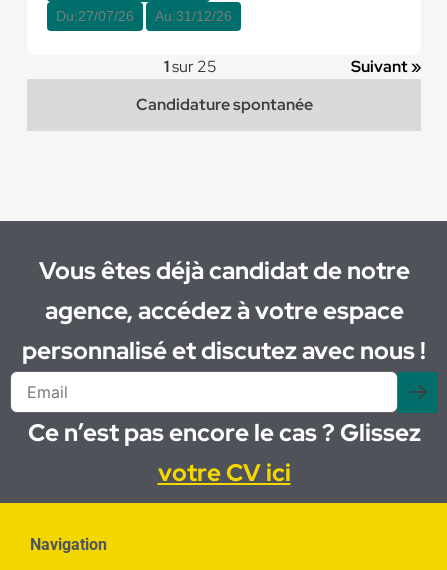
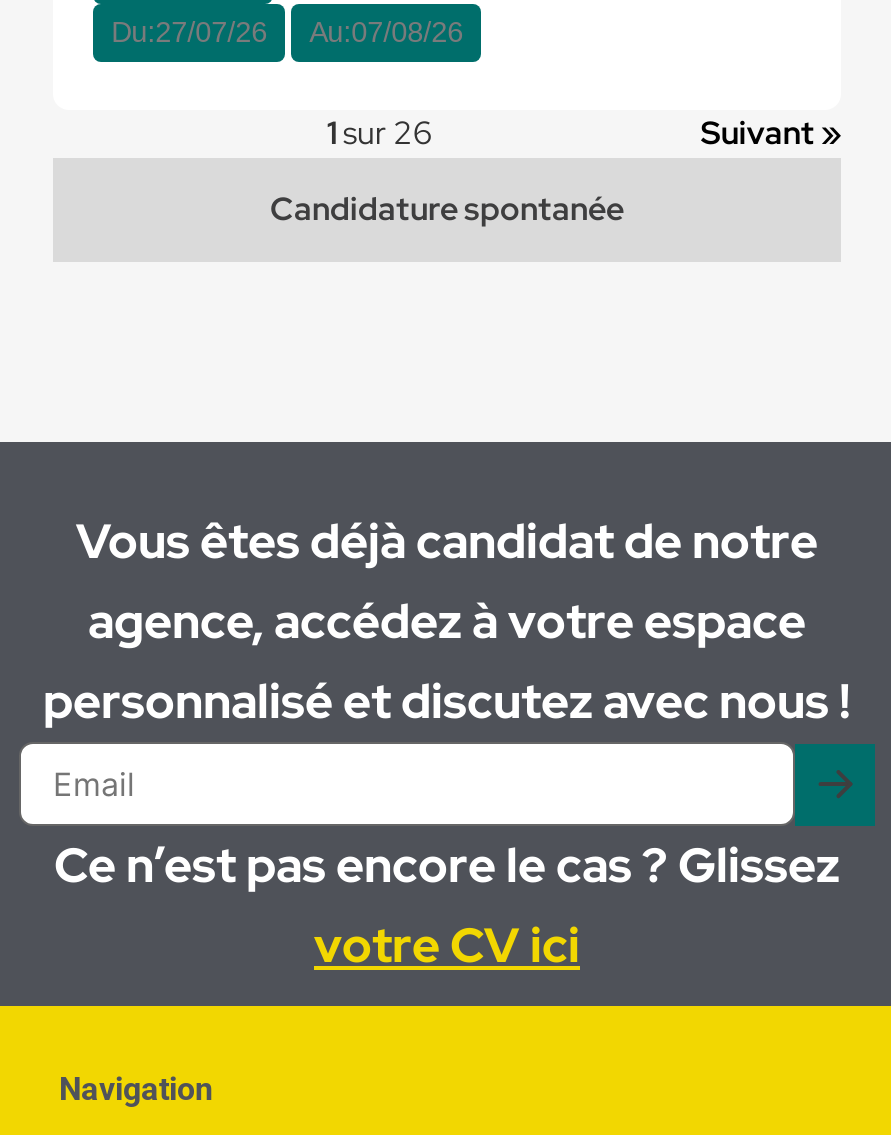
- Du:27/07/26 Au:31/12/26
+ Du:27/07/26 Au:07/08/26

- 1 sur 25
+ 1 sur 26
